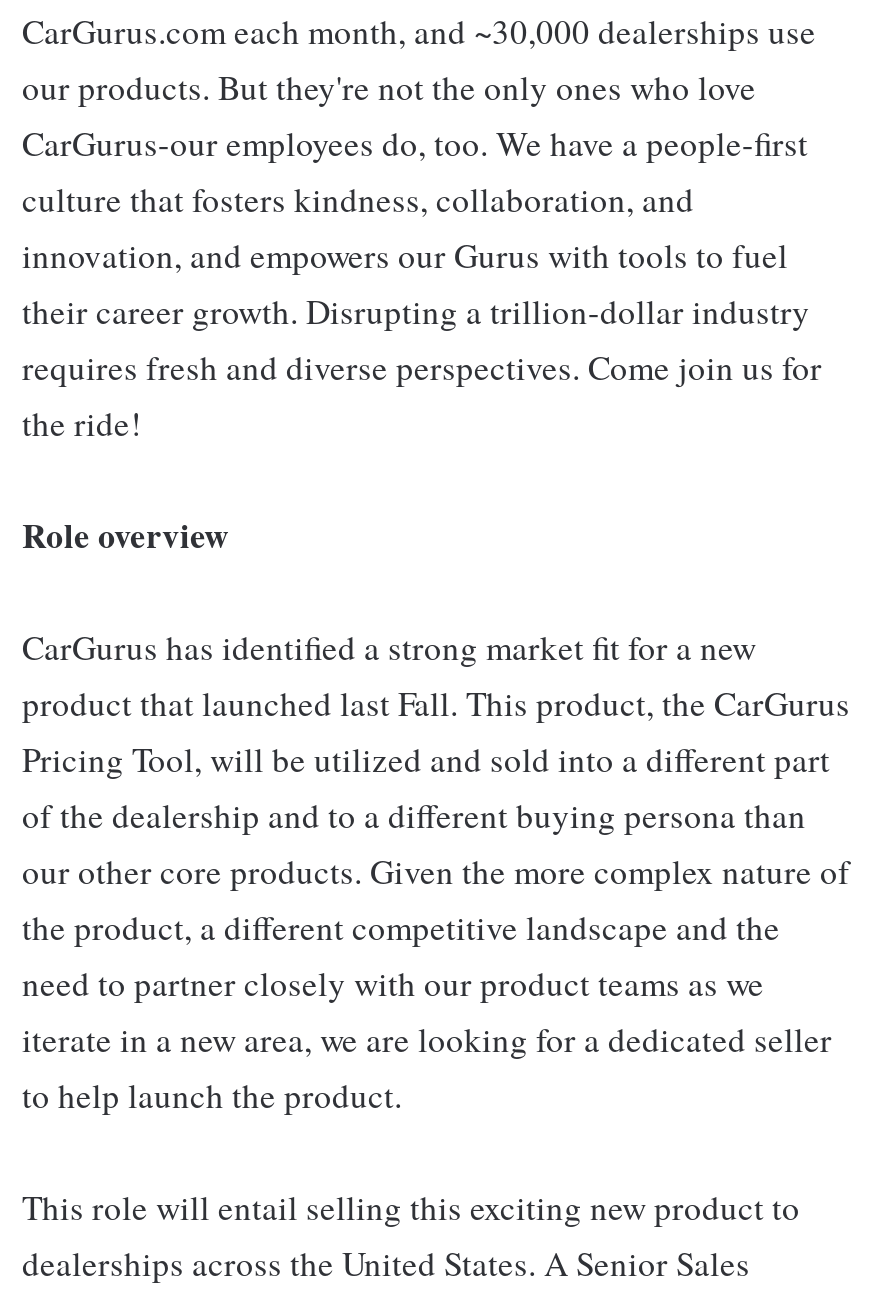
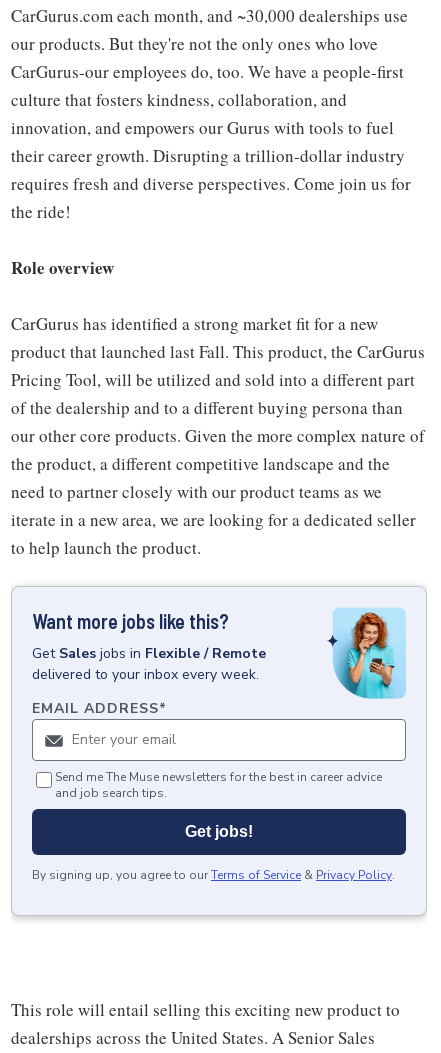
+ [image]
+ Want more jobs like this?
+ Get Sales jobs in Flexible / Remote
+ delivered to your inbox every week.
+ EMAIL ADDRESS*

+ Send me The Muse newsletters for the best in career advice
+ and job search tips.
+ Get jobs!
+ By signing up, you agree to our Terms of Service & Privacy Policy.
